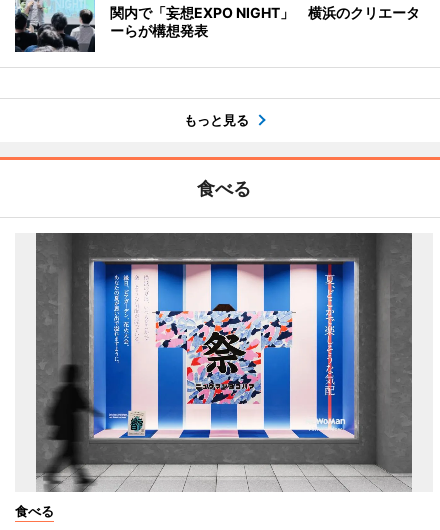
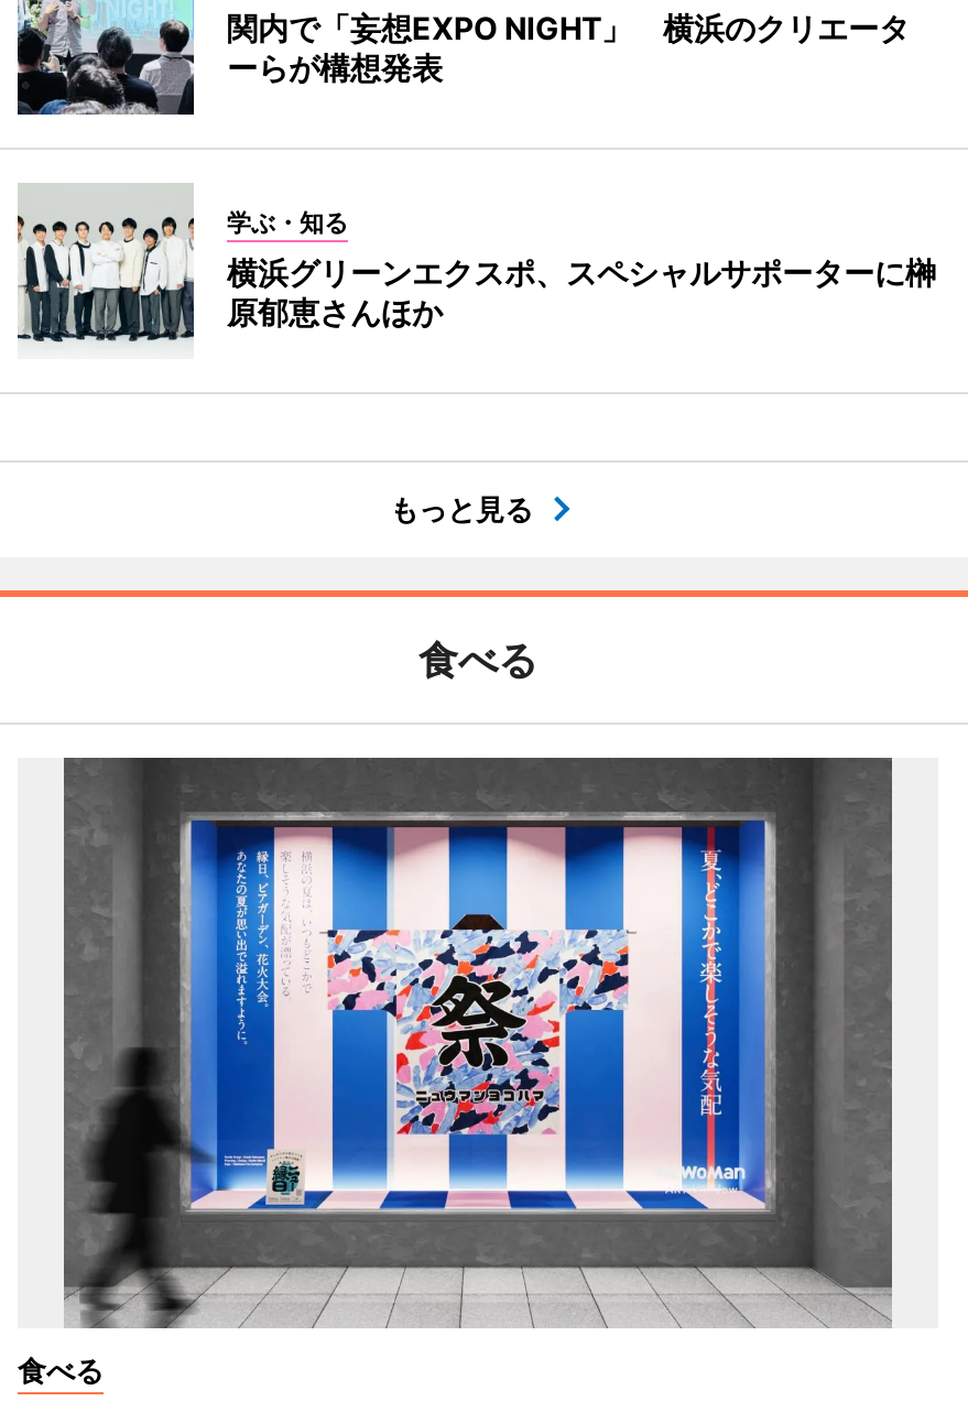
+ [image]
+ 学ぶ・知る
+ 横浜グリーンエクスポ、スペシャルサポーターに榊
+ 原郁恵さんほか
